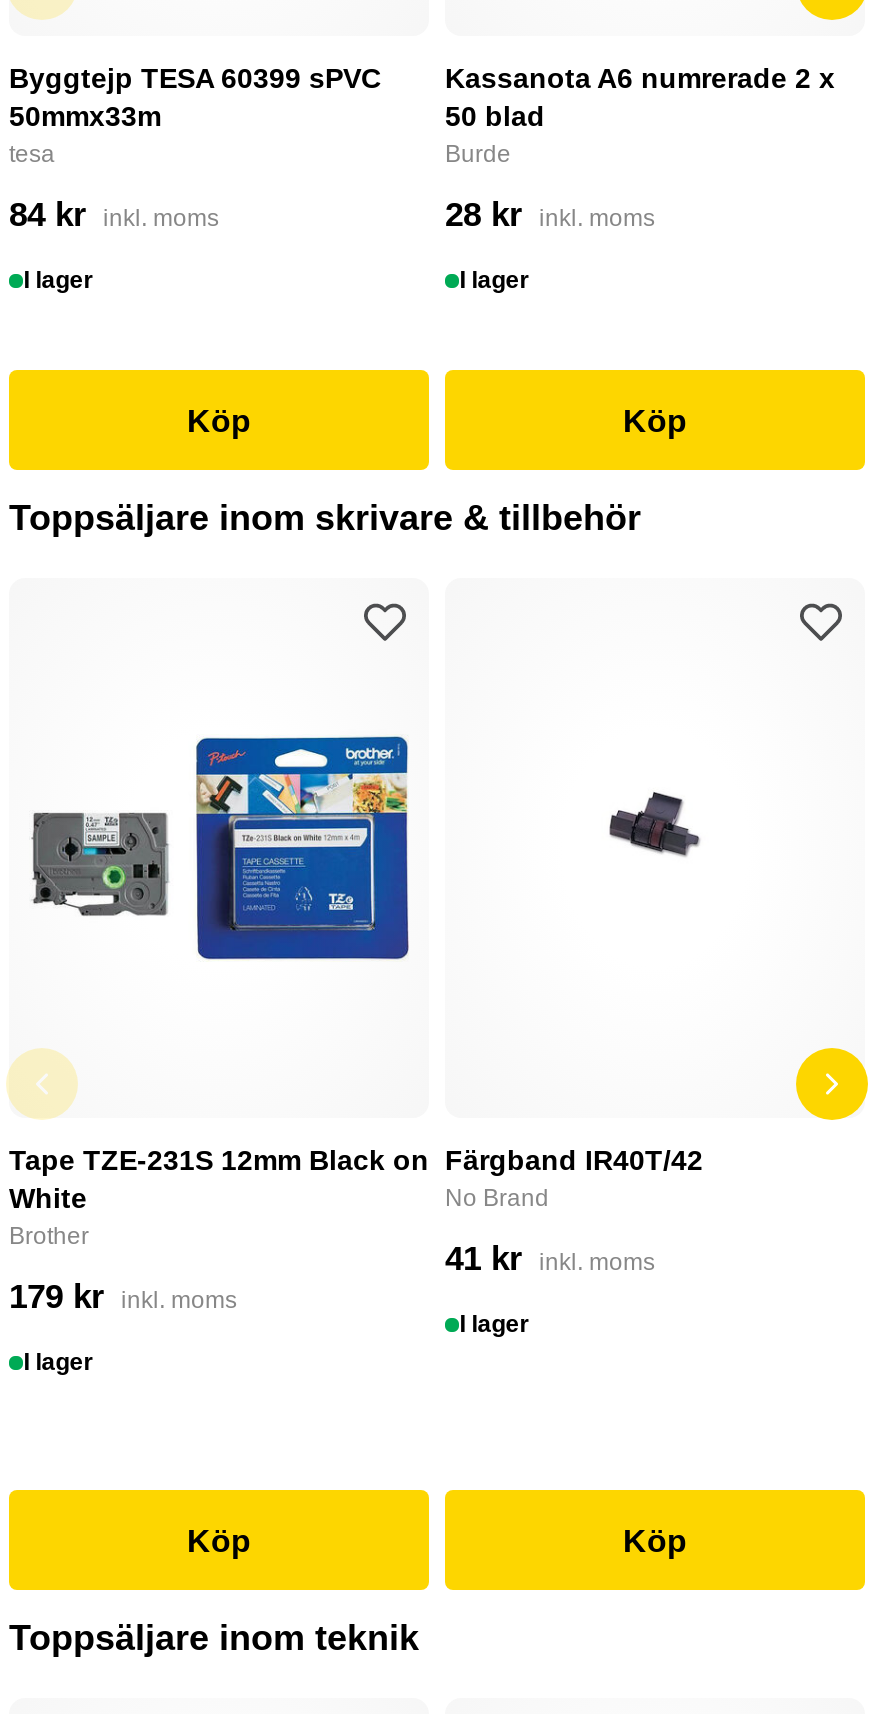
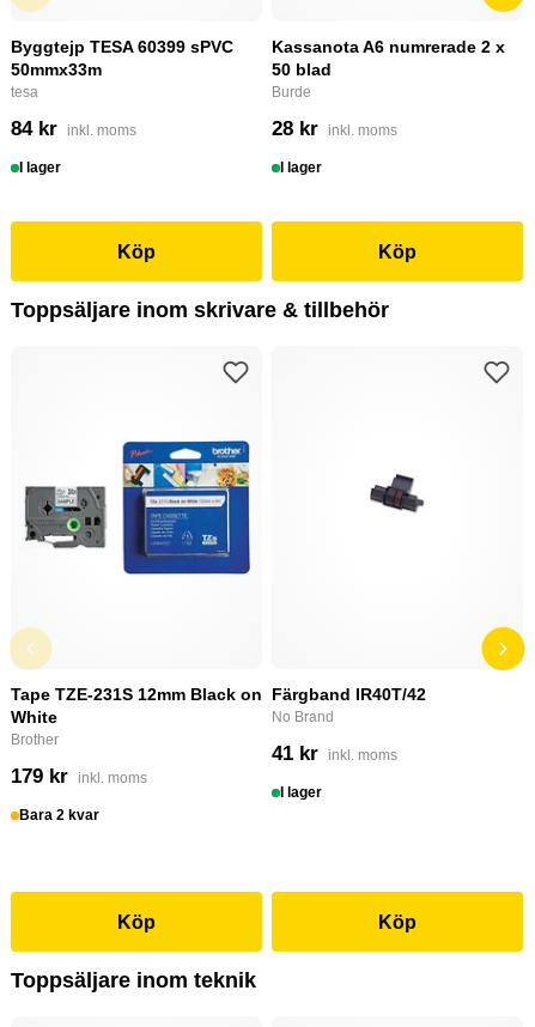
- I lager
+ Bara 2 kvar
